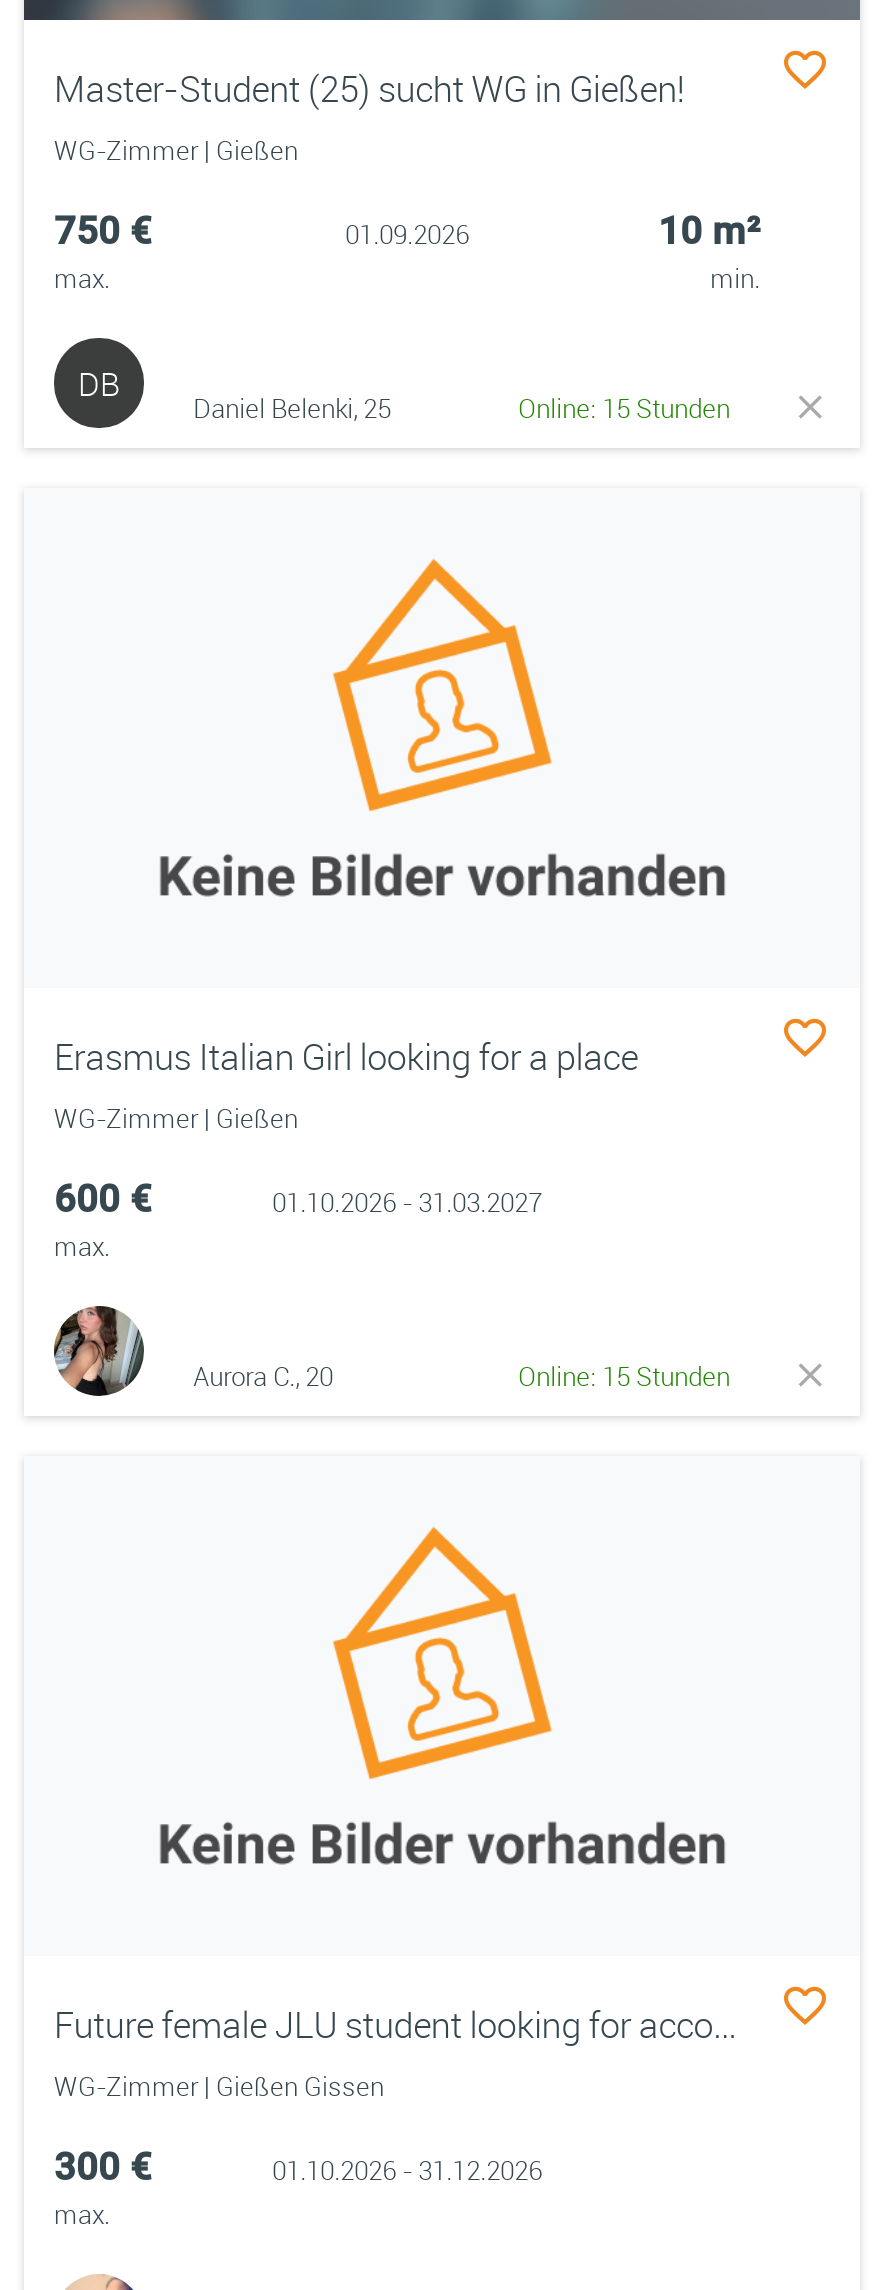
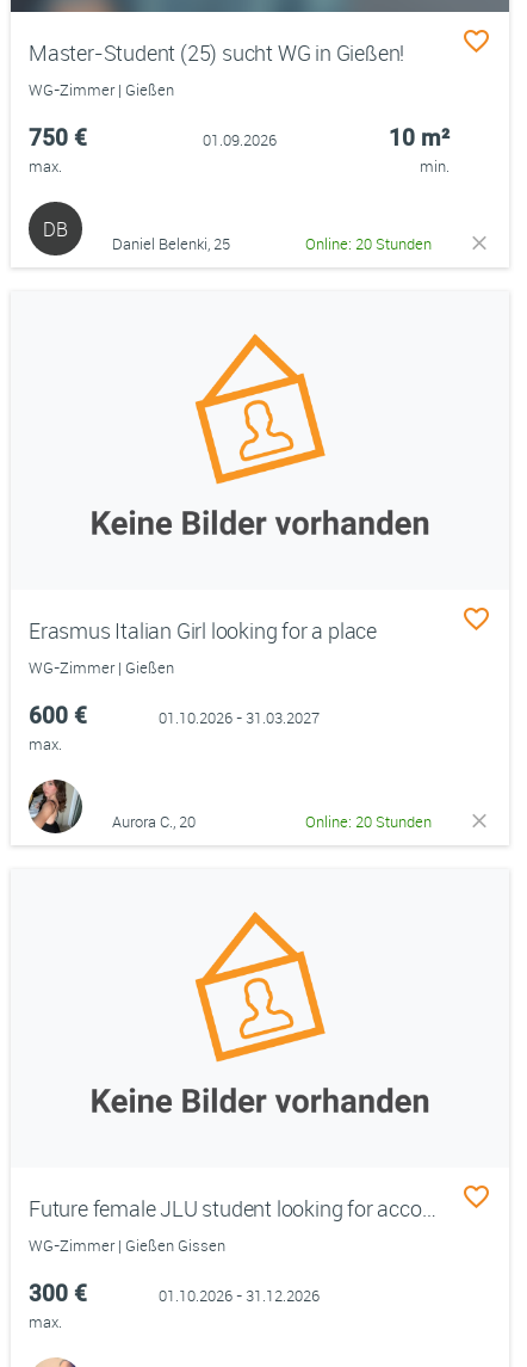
- Online: 15 Stunden
+ Online: 20 Stunden

- Online: 15 Stunden
+ Online: 20 Stunden
